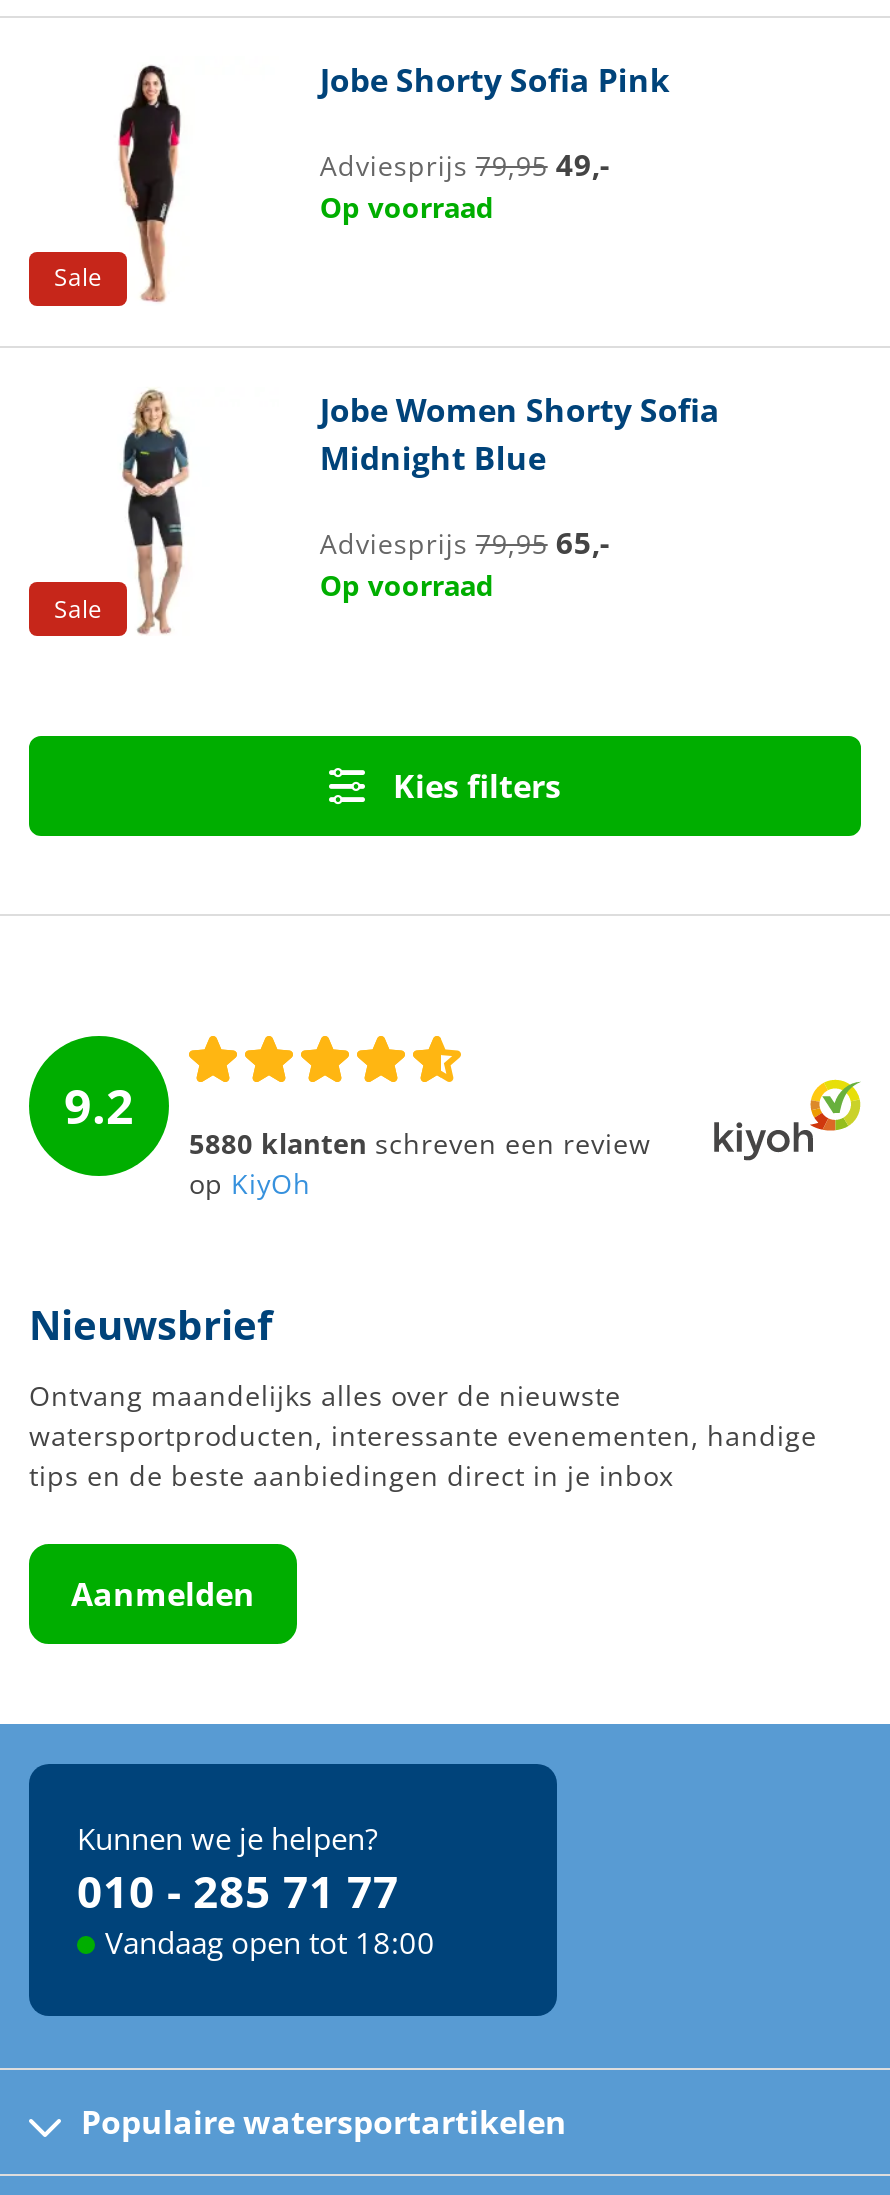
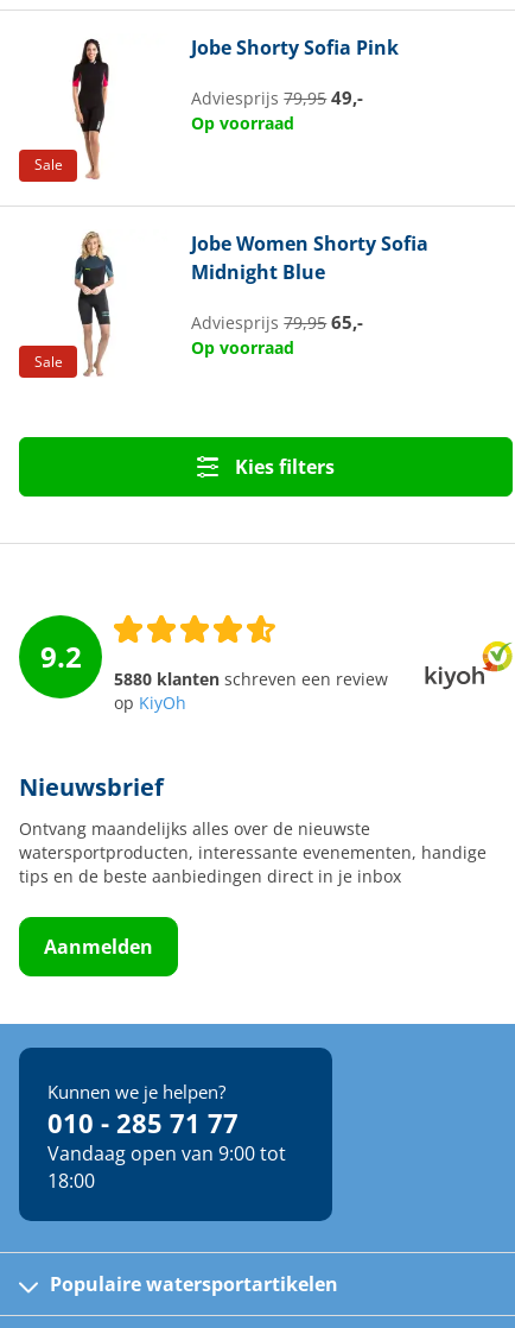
- Vandaag open tot 18:00
+ Vandaag open van 9:00 tot
+ 18:00
